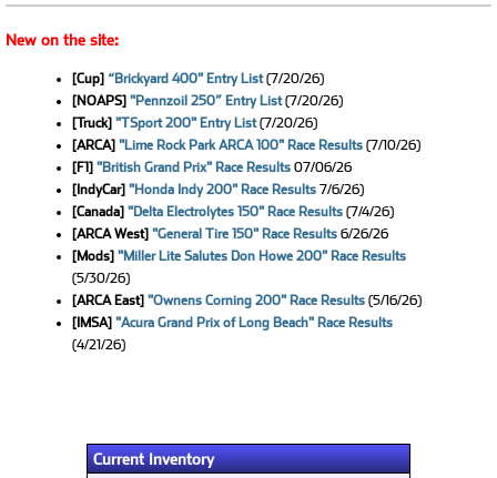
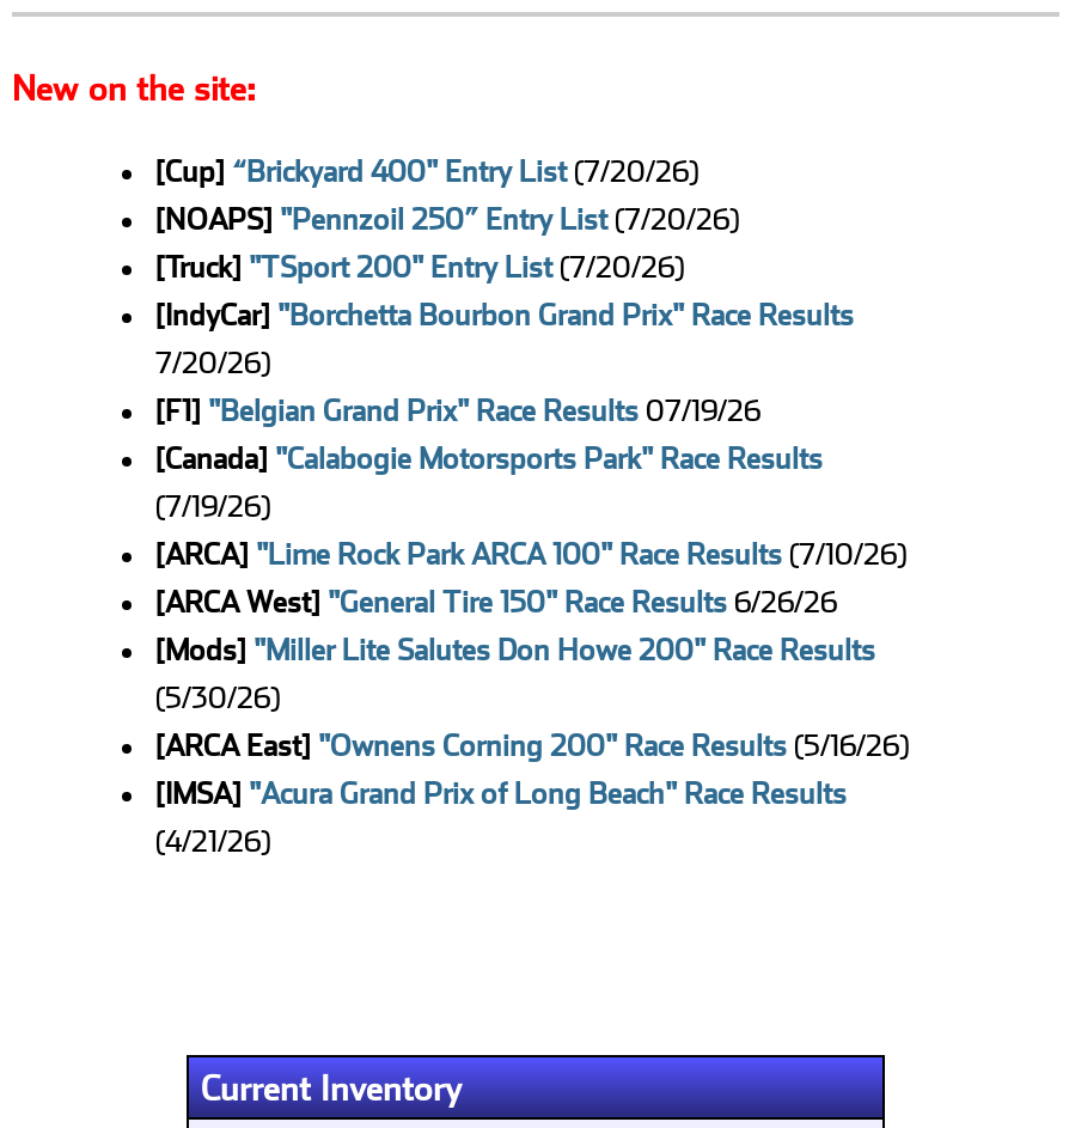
+ [IndyCar] "Borchetta Bourbon Grand Prix" Race Results
+ 7/20/26)
+ [F1] "Belgian Grand Prix" Race Results 07/19/26
+ [Canada] "Calabogie Motorsports Park" Race Results
+ (7/19/26)

moved down: [ARCA] "Lime Rock Park ARCA 100" Race Results (7/10/26)

- [F1] "British Grand Prix" Race Results 07/06/26
- [IndyCar] "Honda Indy 200" Race Results 7/6/26)
- [Canada] "Delta Electrolytes 150" Race Results (7/4/26)
